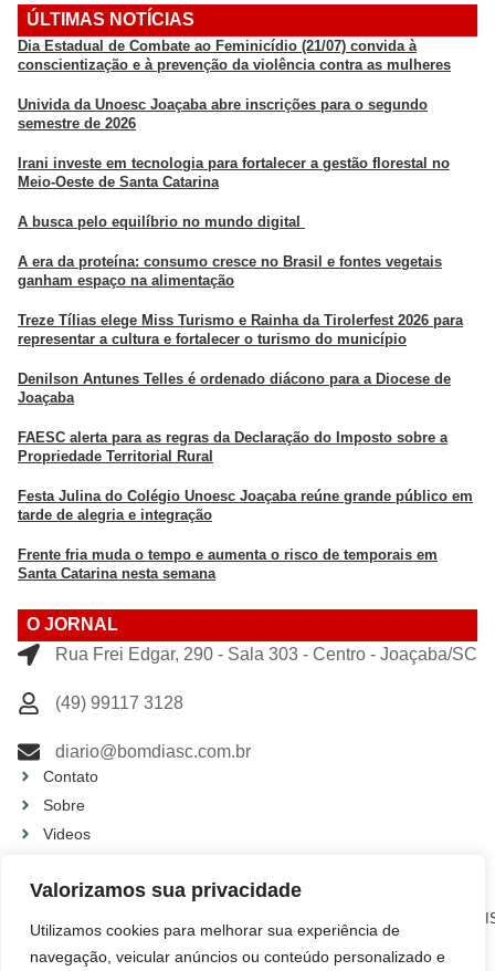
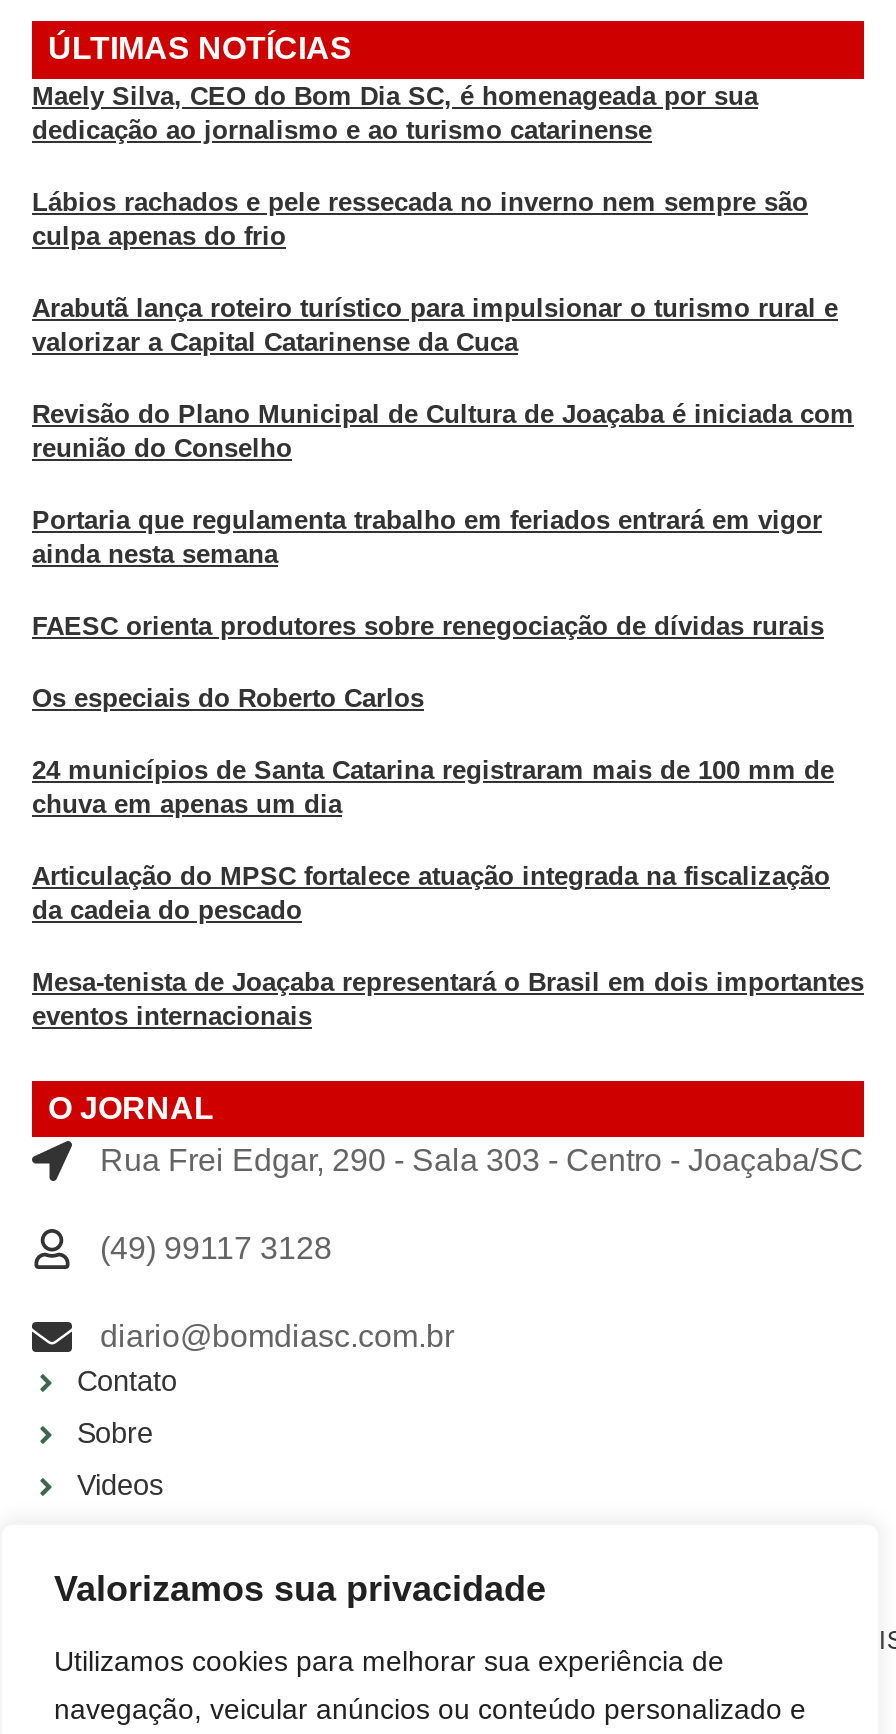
- Dia Estadual de Combate ao Feminicídio (21/07) convida à
- conscientização e à prevenção da violência contra as mulheres
+ Maely Silva, CEO do Bom Dia SC, é homenageada por sua
+ dedicação ao jornalismo e ao turismo catarinense

- Univida da Unoesc Joaçaba abre inscrições para o segundo
- semestre de 2026
+ Lábios rachados e pele ressecada no inverno nem sempre são
+ culpa apenas do frio

- Irani investe em tecnologia para fortalecer a gestão florestal no
- Meio-Oeste de Santa Catarina
+ Arabutã lança roteiro turístico para impulsionar o turismo rural e
+ valorizar a Capital Catarinense da Cuca

- A busca pelo equilíbrio no mundo digital
+ Revisão do Plano Municipal de Cultura de Joaçaba é iniciada com
+ reunião do Conselho

- A era da proteína: consumo cresce no Brasil e fontes vegetais
- ganham espaço na alimentação
+ Portaria que regulamenta trabalho em feriados entrará em vigor
+ ainda nesta semana

- Treze Tílias elege Miss Turismo e Rainha da Tirolerfest 2026 para
- representar a cultura e fortalecer o turismo do município
+ FAESC orienta produtores sobre renegociação de dívidas rurais

- Denilson Antunes Telles é ordenado diácono para a Diocese de
- Joaçaba
+ Os especiais do Roberto Carlos

- FAESC alerta para as regras da Declaração do Imposto sobre a
- Propriedade Territorial Rural
+ 24 municípios de Santa Catarina registraram mais de 100 mm de
+ chuva em apenas um dia

- Festa Julina do Colégio Unoesc Joaçaba reúne grande público em
- tarde de alegria e integração
+ Articulação do MPSC fortalece atuação integrada na fiscalização
+ da cadeia do pescado

- Frente fria muda o tempo e aumenta o risco de temporais em
- Santa Catarina nesta semana
+ Mesa-tenista de Joaçaba representará o Brasil em dois importantes
+ eventos internacionais
